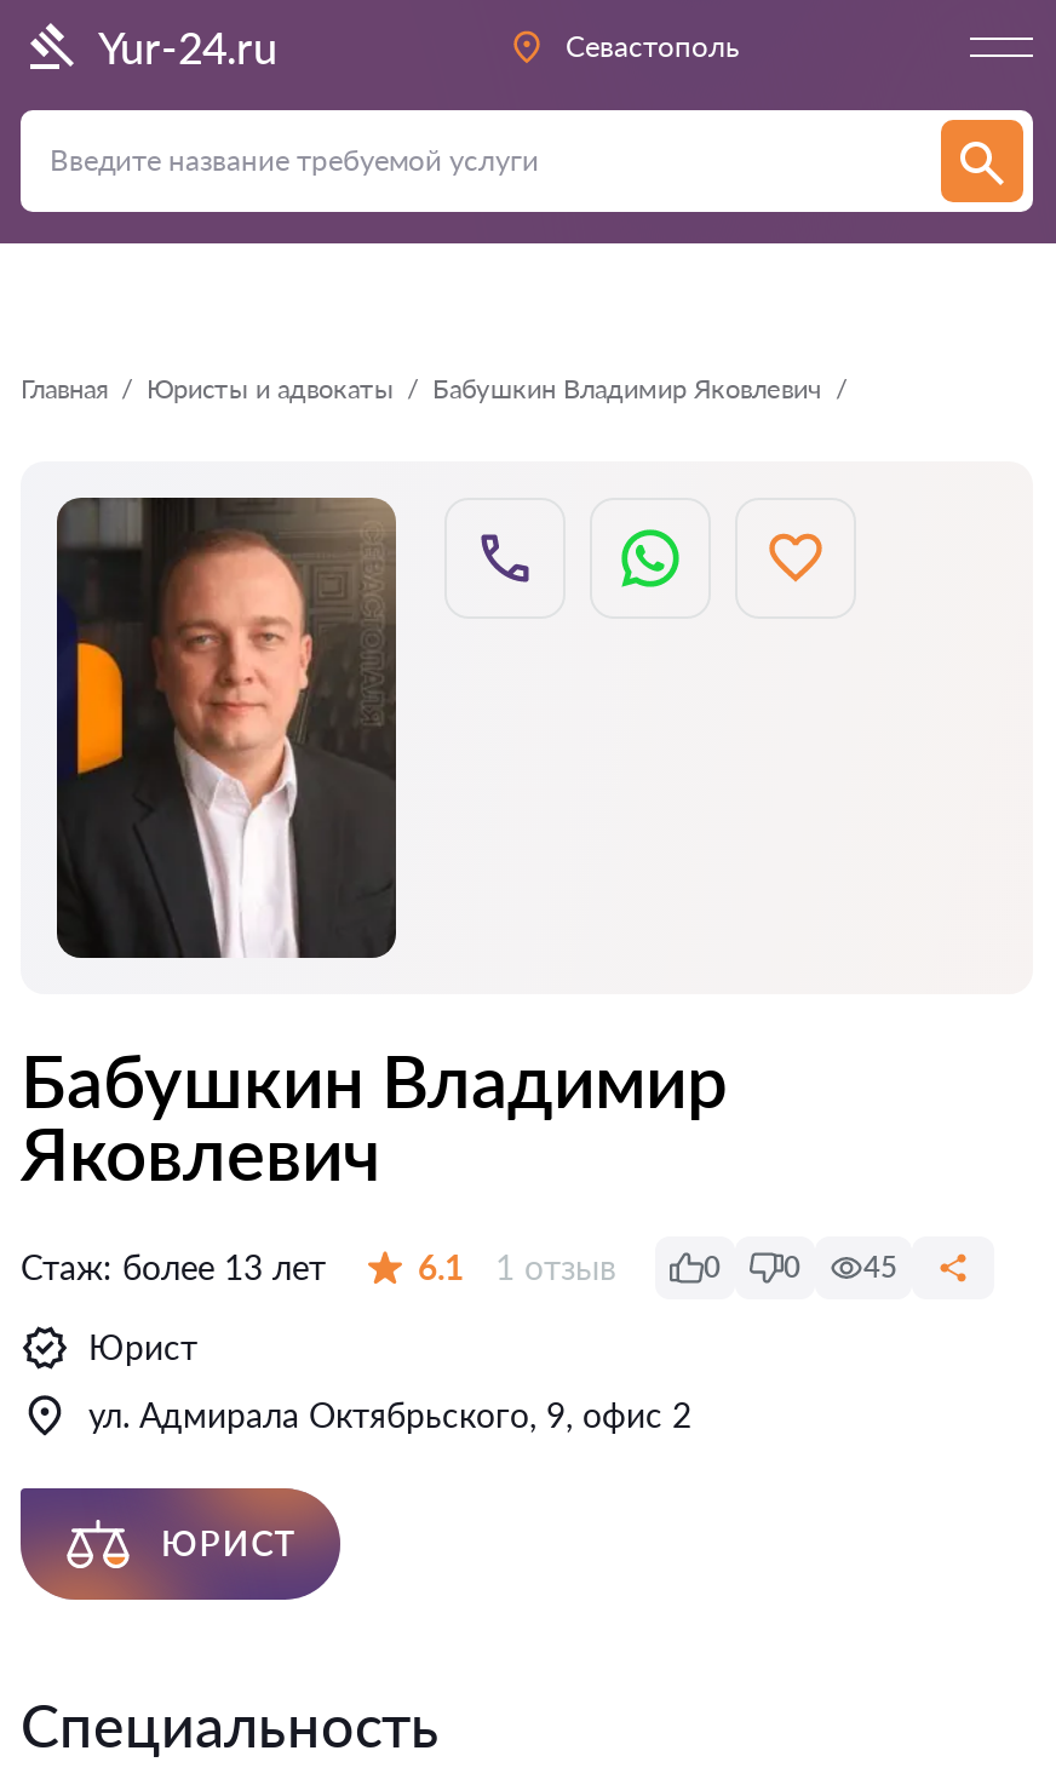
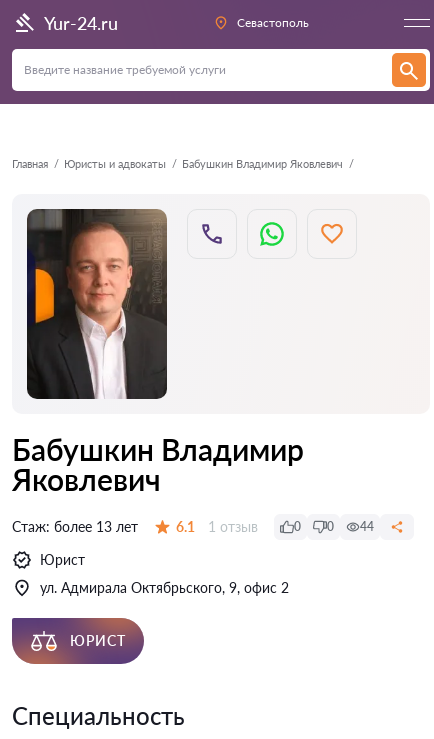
- 45
+ 44
